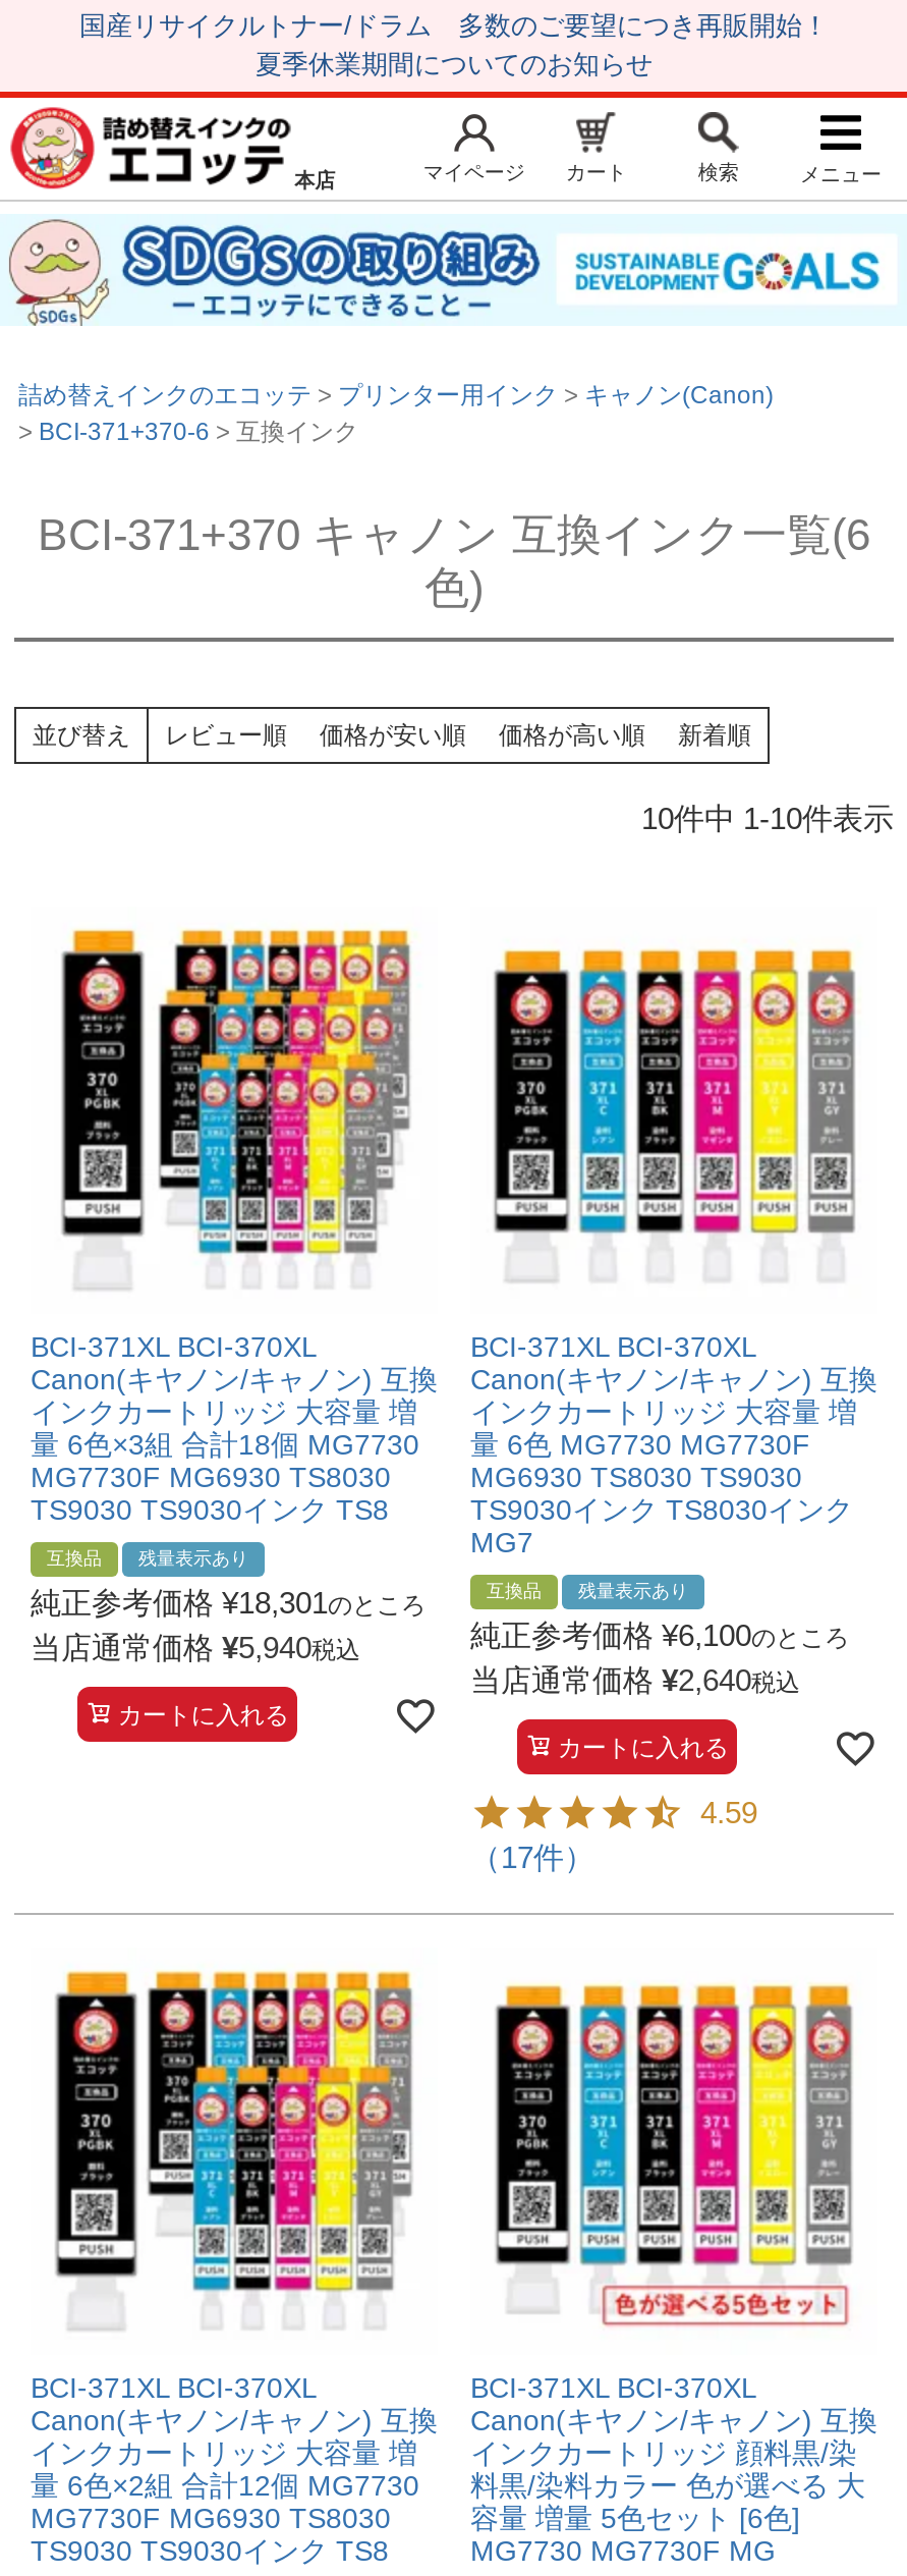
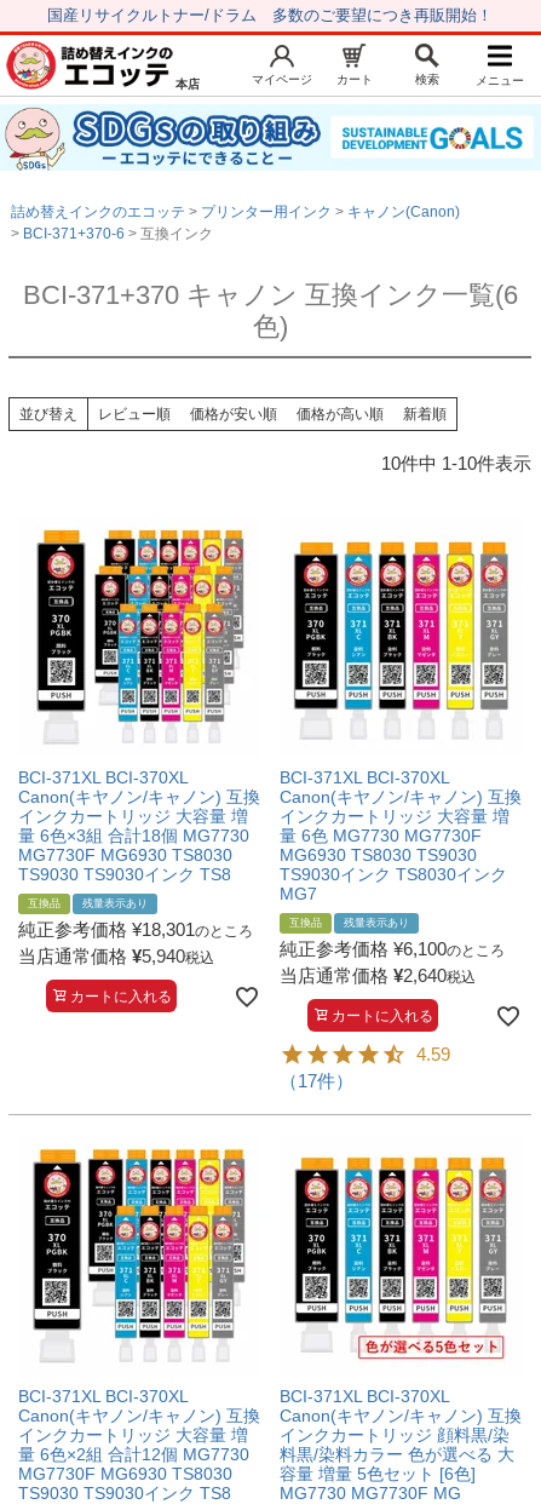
- 夏季休業期間についてのお知らせ
